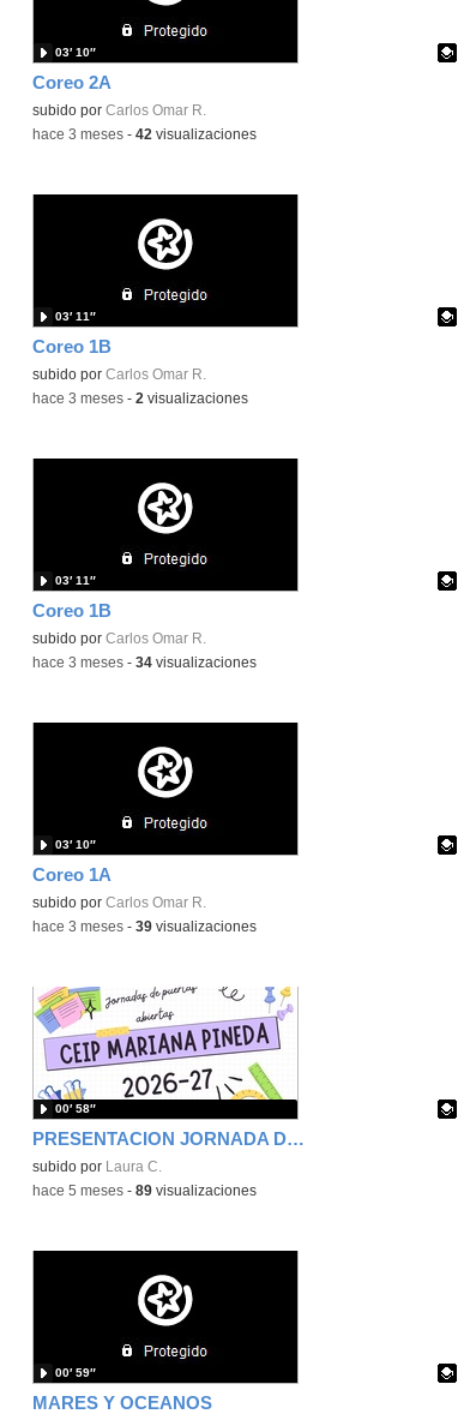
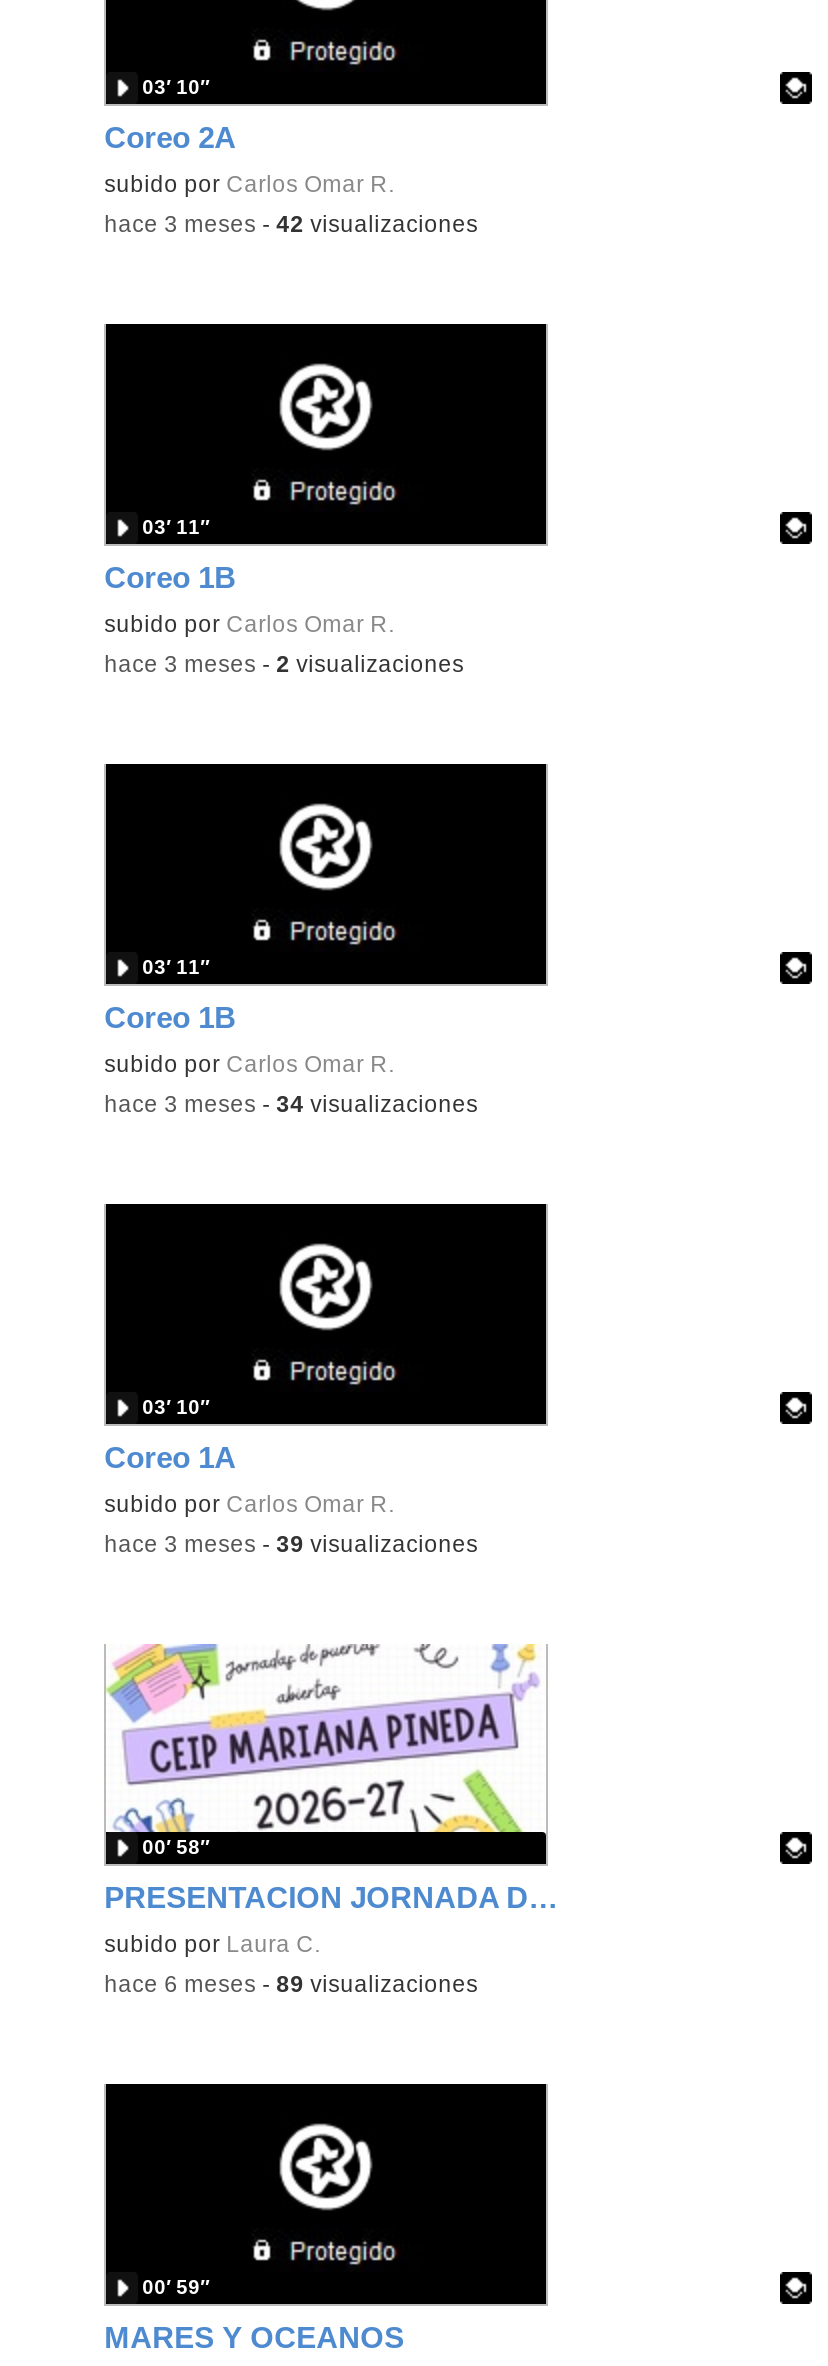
- hace 5 meses - 89 visualizaciones
+ hace 6 meses - 89 visualizaciones
